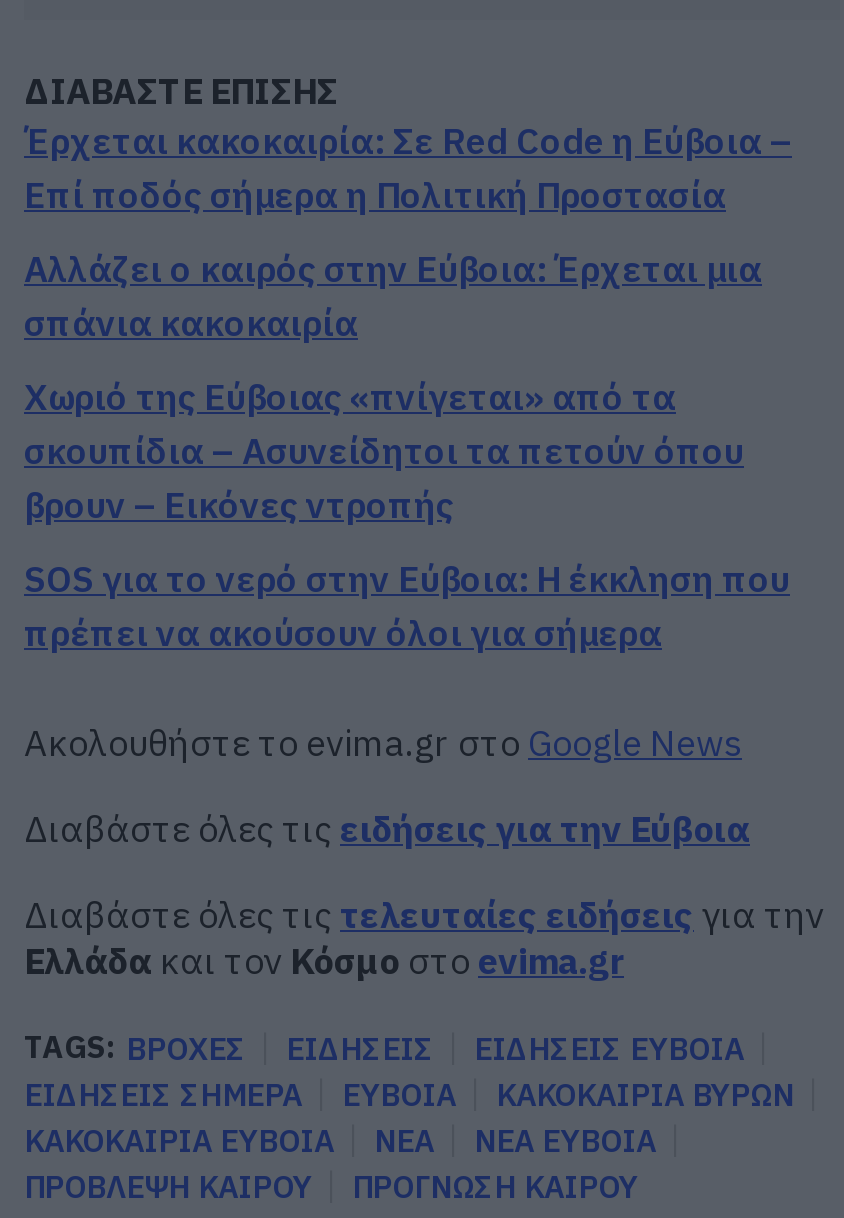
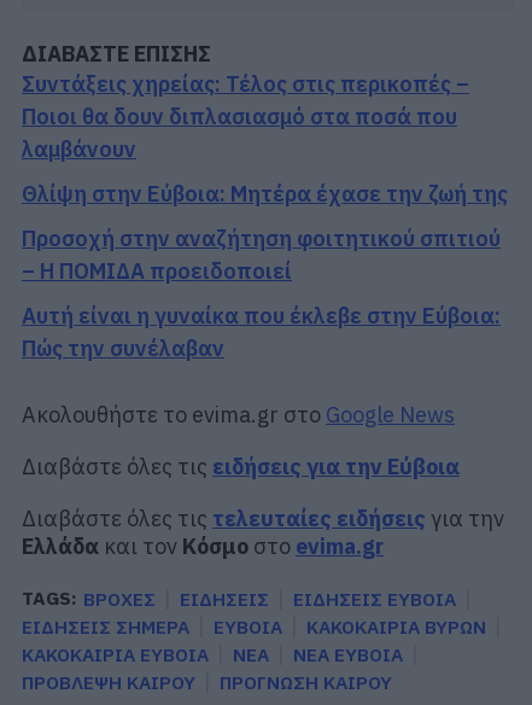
- Έρχεται κακοκαιρία: Σε Red Code η Εύβοια –
- Επί ποδός σήμερα η Πολιτική Προστασία
+ Συντάξεις χηρείας: Τέλος στις περικοπές –
+ Ποιοι θα δουν διπλασιασμό στα ποσά που
+ λαμβάνουν

- Αλλάζει ο καιρός στην Εύβοια: Έρχεται μια
- σπάνια κακοκαιρία
+ Θλίψη στην Εύβοια: Μητέρα έχασε την ζωή της

- Χωριό της Εύβοιας «πνίγεται» από τα
- σκουπίδια – Ασυνείδητοι τα πετούν όπου
- βρουν – Εικόνες ντροπής
+ Προσοχή στην αναζήτηση φοιτητικού σπιτιού
+ – Η ΠΟΜΙΔΑ προειδοποιεί

- SOS για το νερό στην Εύβοια: Η έκκληση που
- πρέπει να ακούσουν όλοι για σήμερα
+ Αυτή είναι η γυναίκα που έκλεβε στην Εύβοια:
+ Πώς την συνέλαβαν
